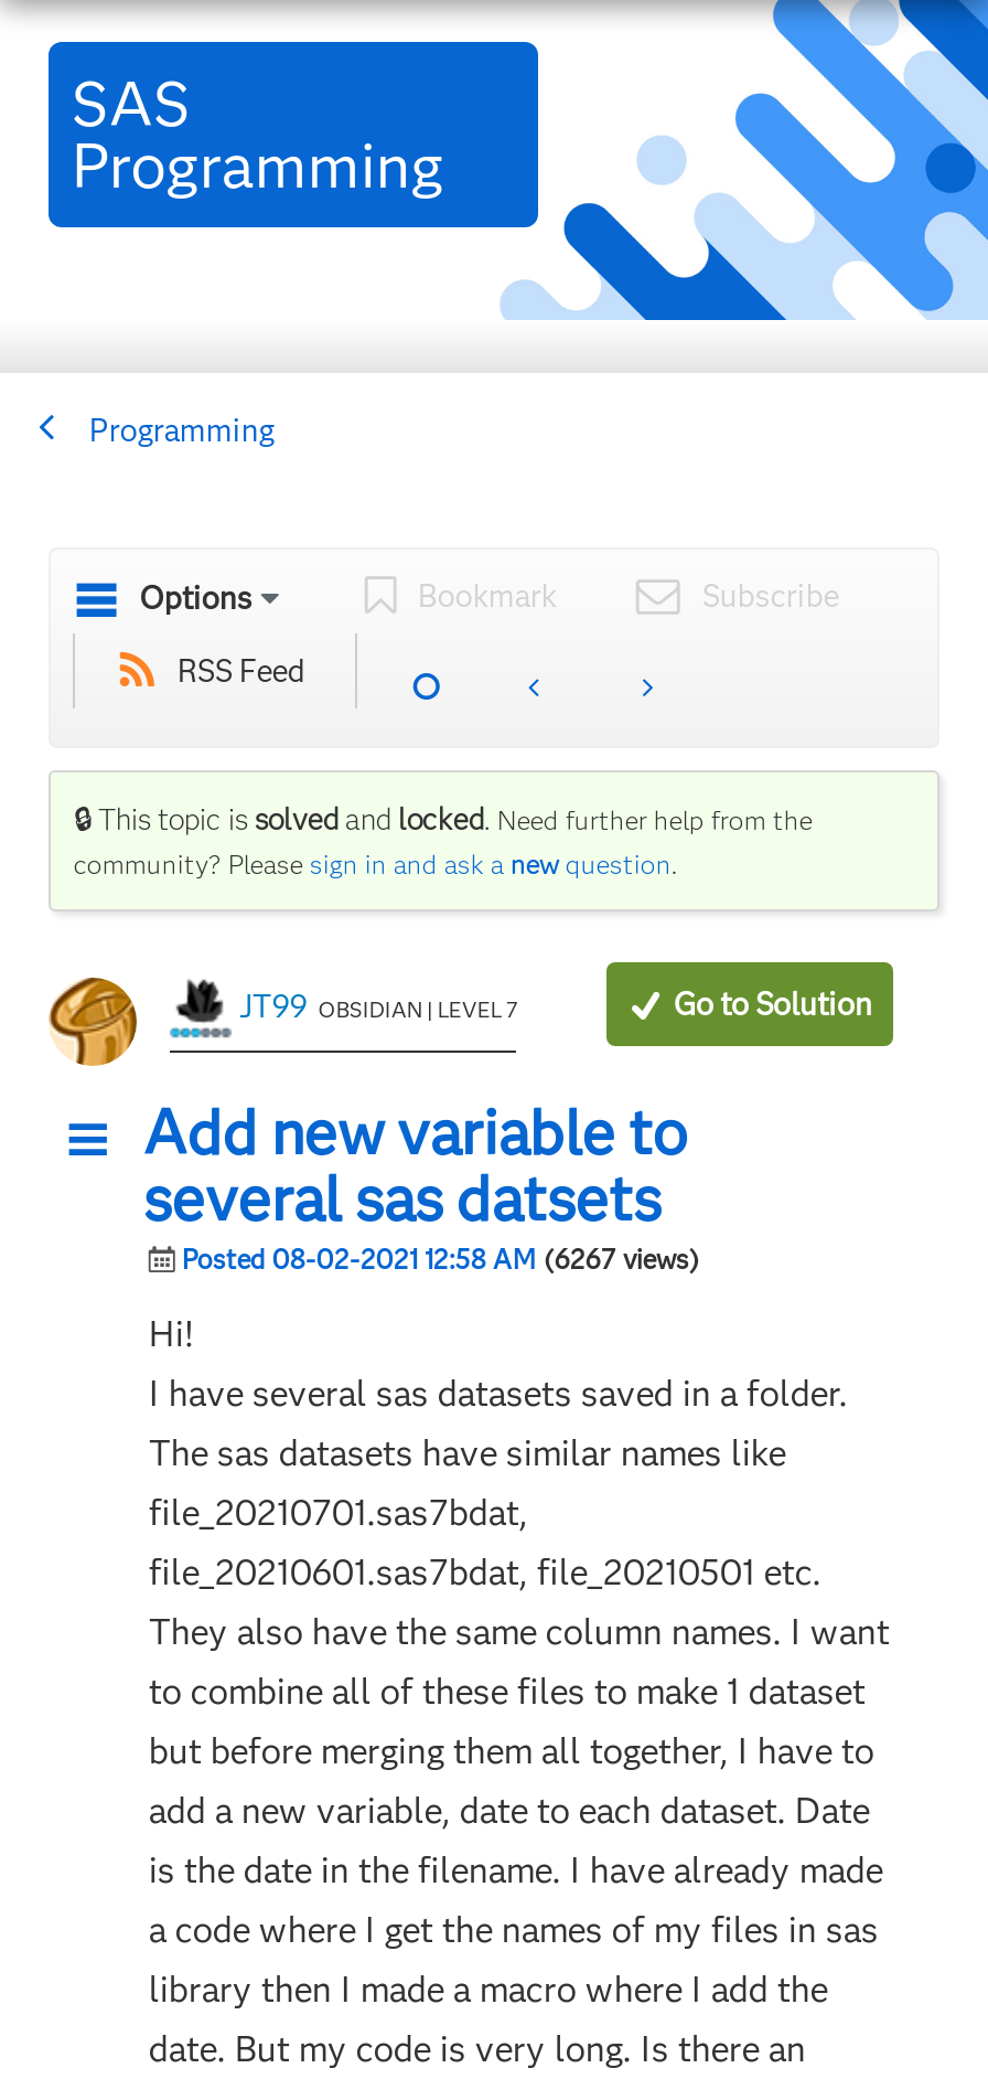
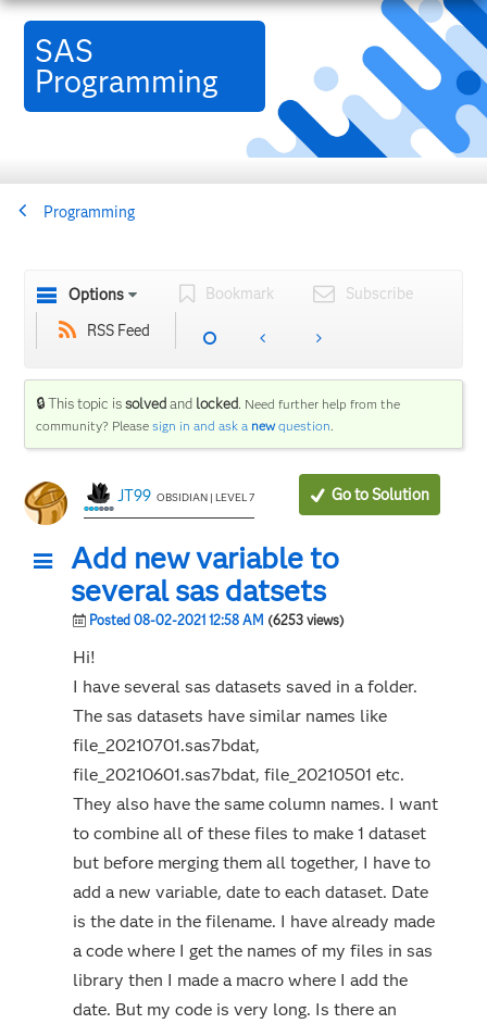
- Posted 08-02-2021 12:58 AM (6267 views)
+ Posted 08-02-2021 12:58 AM (6253 views)
